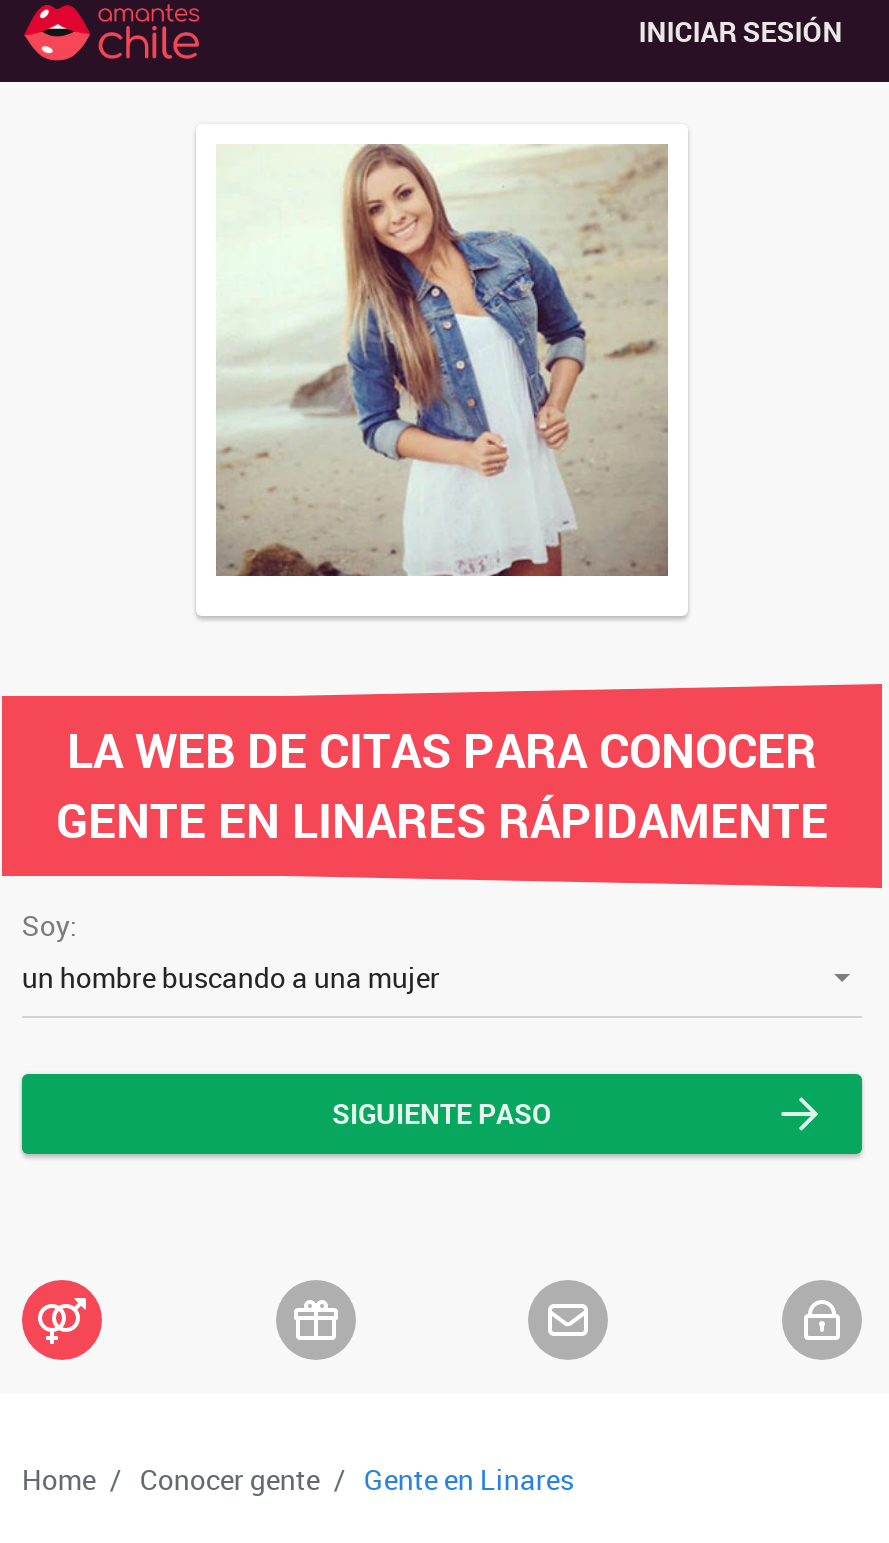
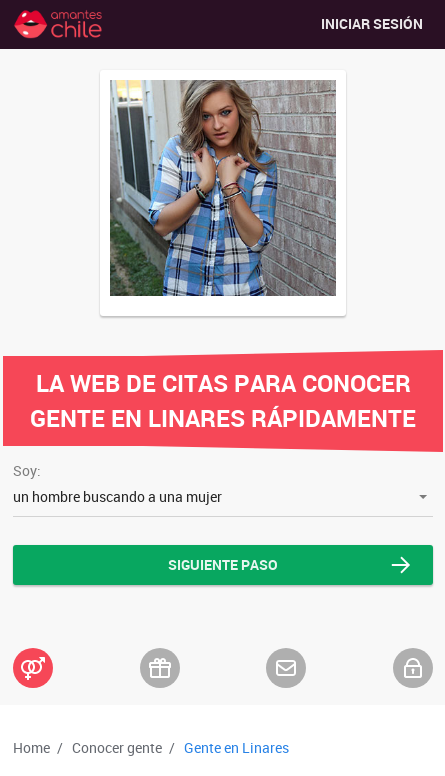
- [image]
+ [image]
